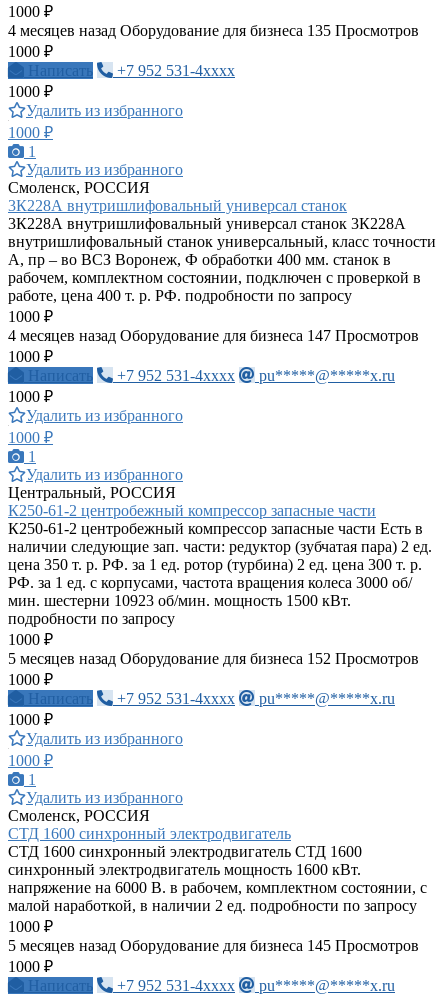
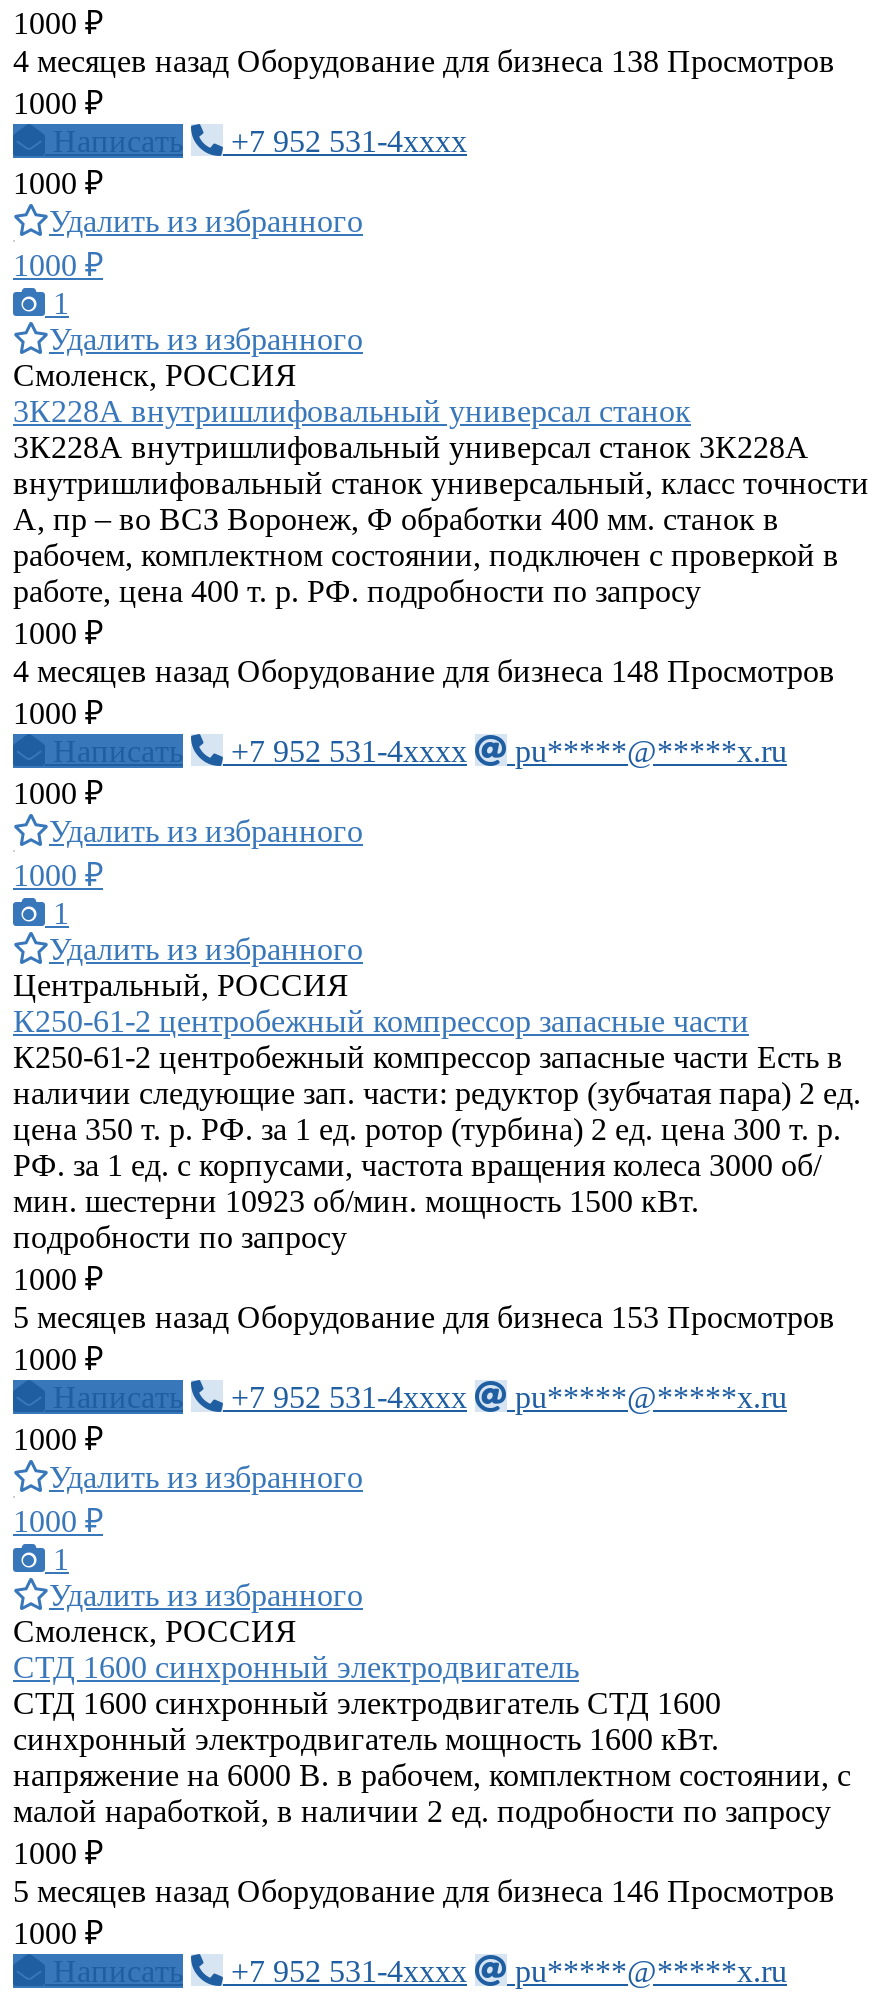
- 4 месяцев назад Оборудование для бизнеса 135 Просмотров
+ 4 месяцев назад Оборудование для бизнеса 138 Просмотров

- 4 месяцев назад Оборудование для бизнеса 147 Просмотров
+ 4 месяцев назад Оборудование для бизнеса 148 Просмотров

- 5 месяцев назад Оборудование для бизнеса 152 Просмотров
+ 5 месяцев назад Оборудование для бизнеса 153 Просмотров

- 5 месяцев назад Оборудование для бизнеса 145 Просмотров
+ 5 месяцев назад Оборудование для бизнеса 146 Просмотров
